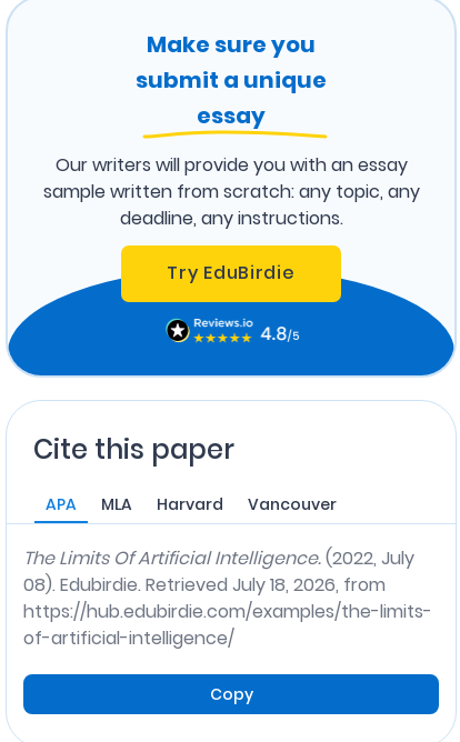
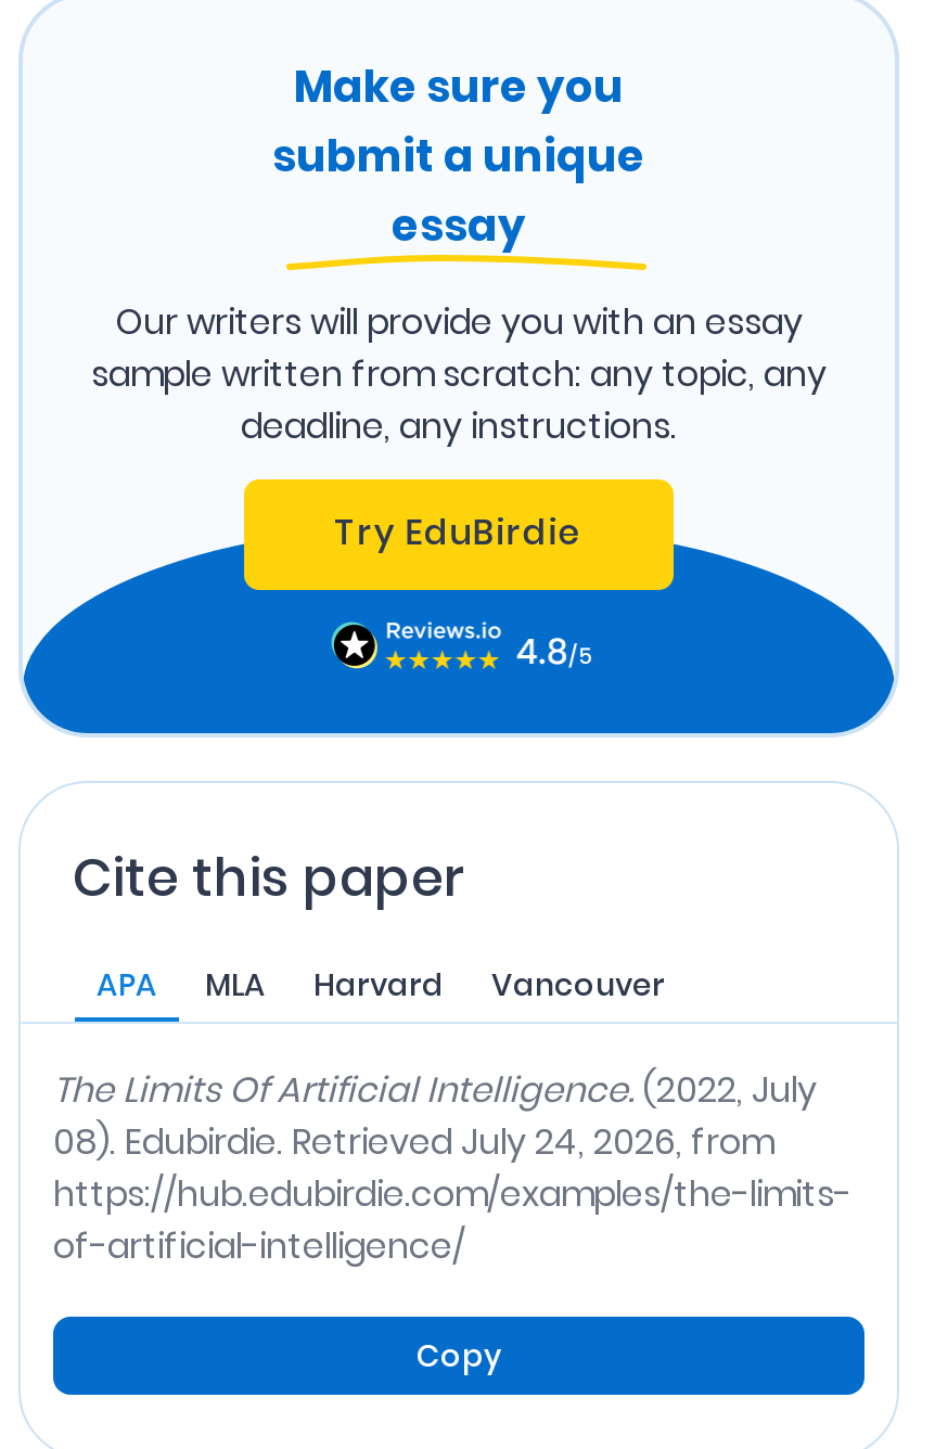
- 08). Edubirdie. Retrieved July 18, 2026, from
+ 08). Edubirdie. Retrieved July 24, 2026, from
